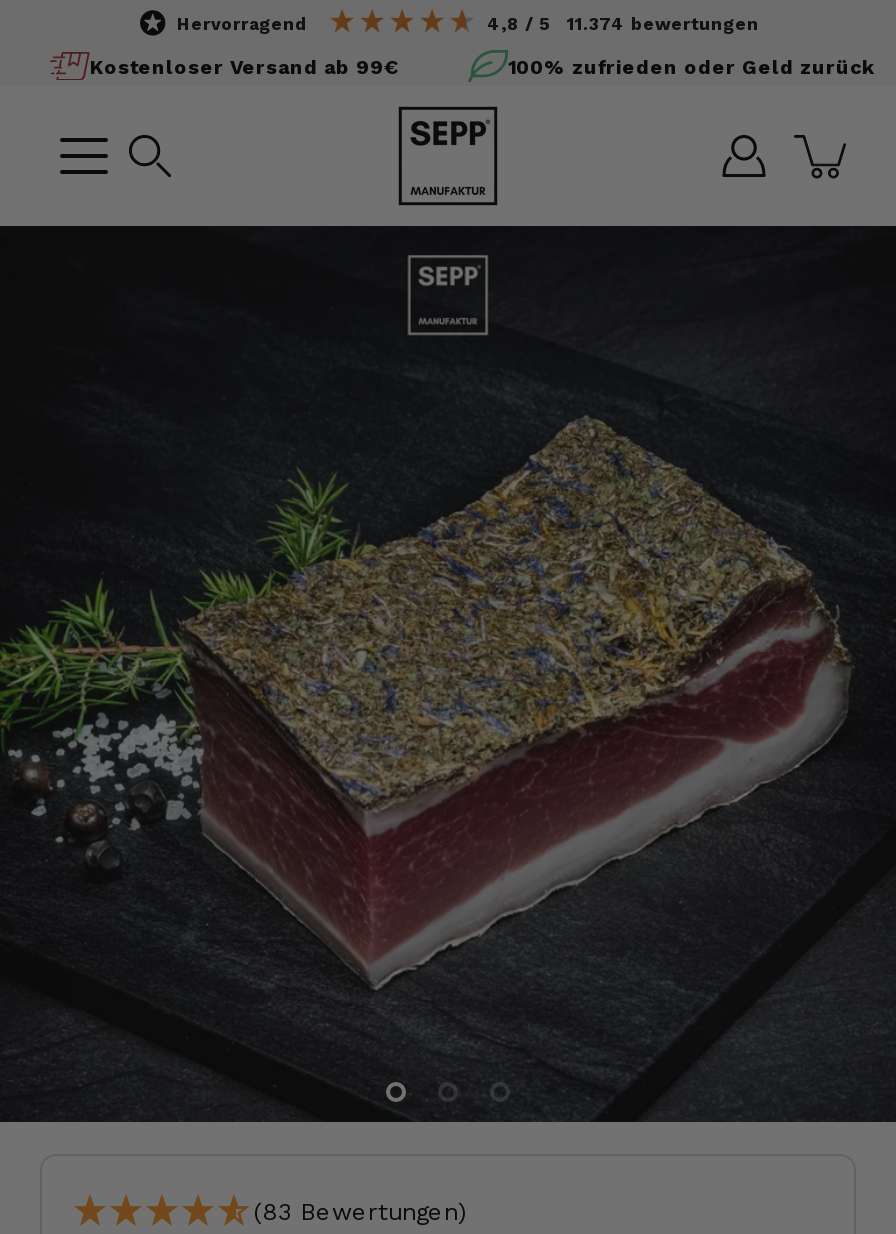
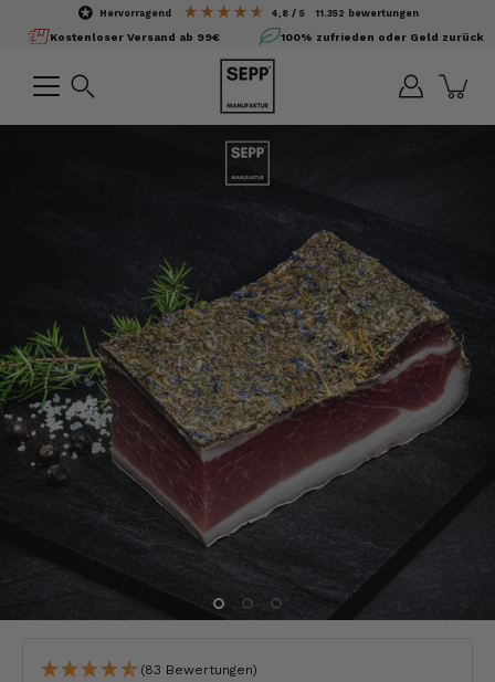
- 4,8 / 5 11.374 bewertungen
+ 4,8 / 5 11.352 bewertungen
